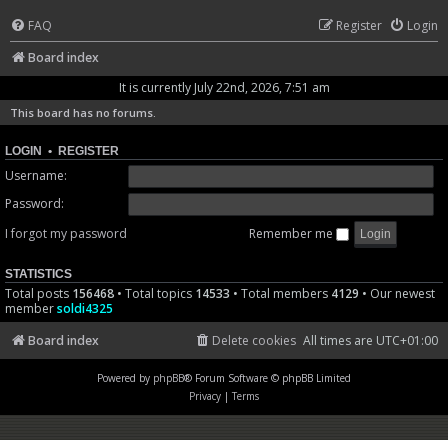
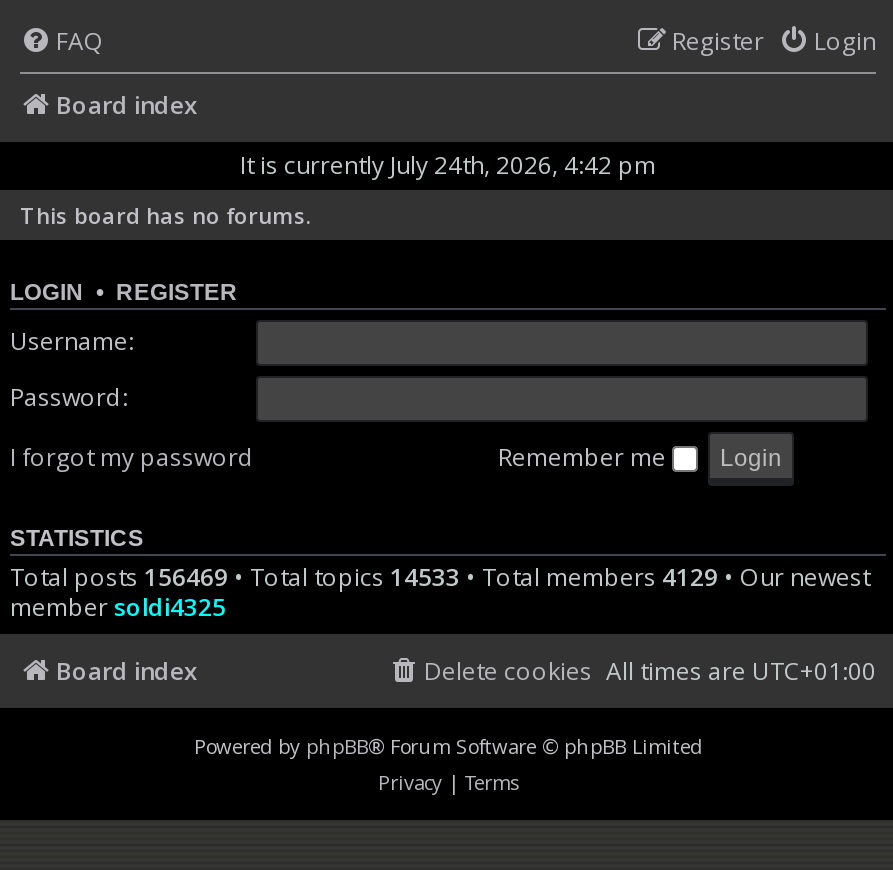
- It is currently July 22nd, 2026, 7:51 am
+ It is currently July 24th, 2026, 4:42 pm

- Total posts 156468 • Total topics 14533 • Total members 4129 • Our newest
+ Total posts 156469 • Total topics 14533 • Total members 4129 • Our newest
